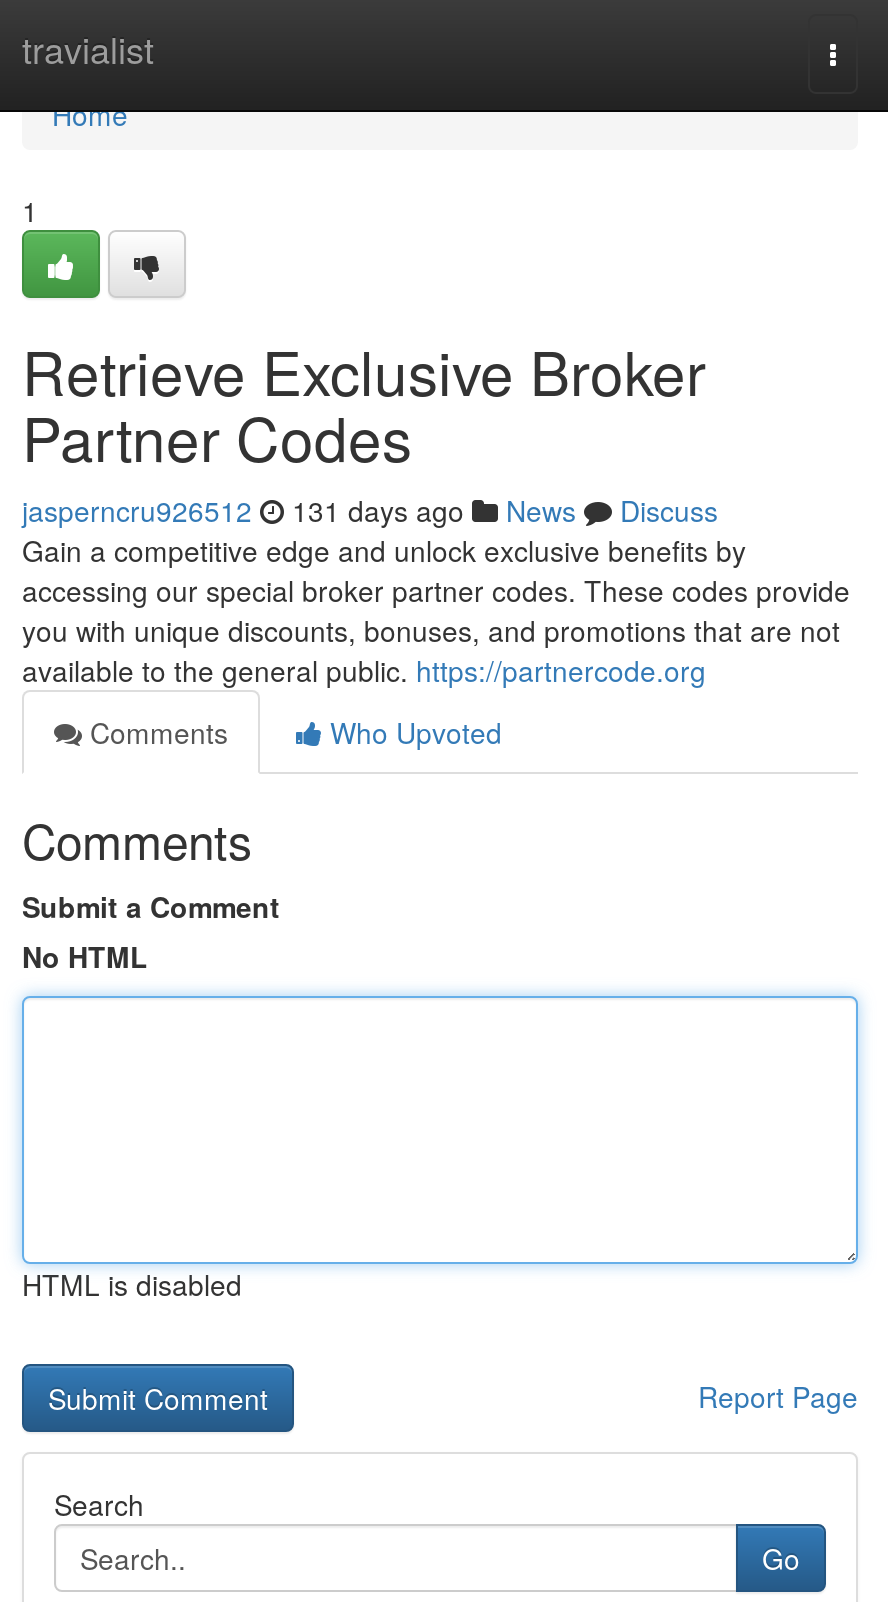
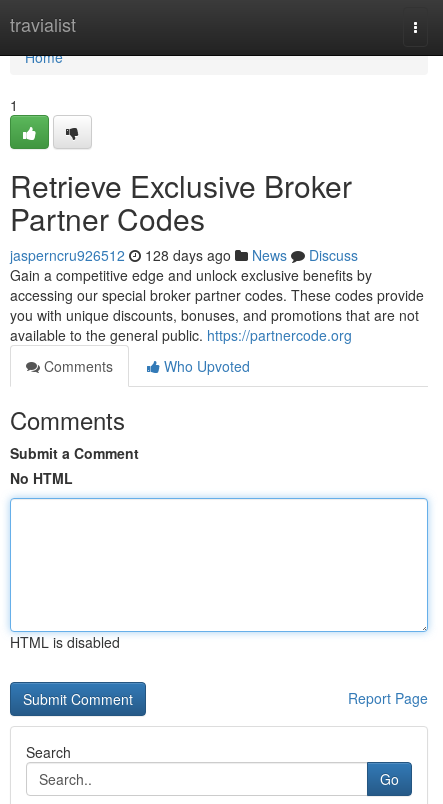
- jasperncru926512 131 days ago News Discuss
+ jasperncru926512 128 days ago News Discuss
